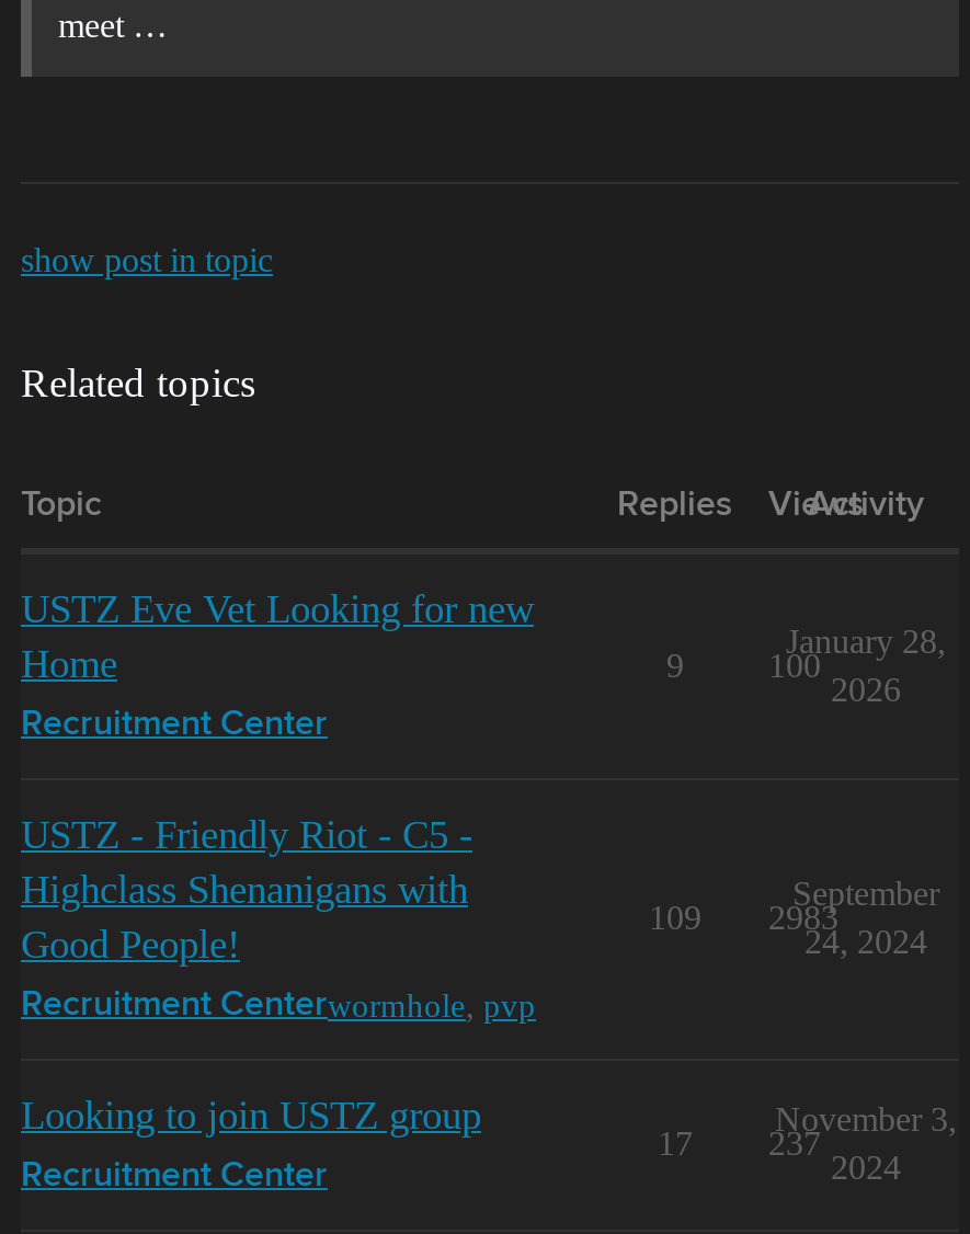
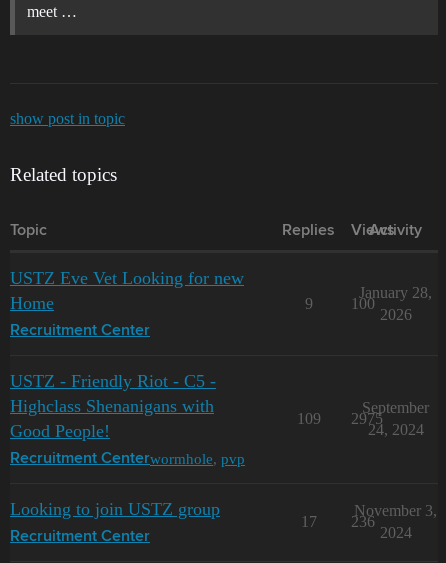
- 109 2983
+ 109 2975

- 237
+ 236
